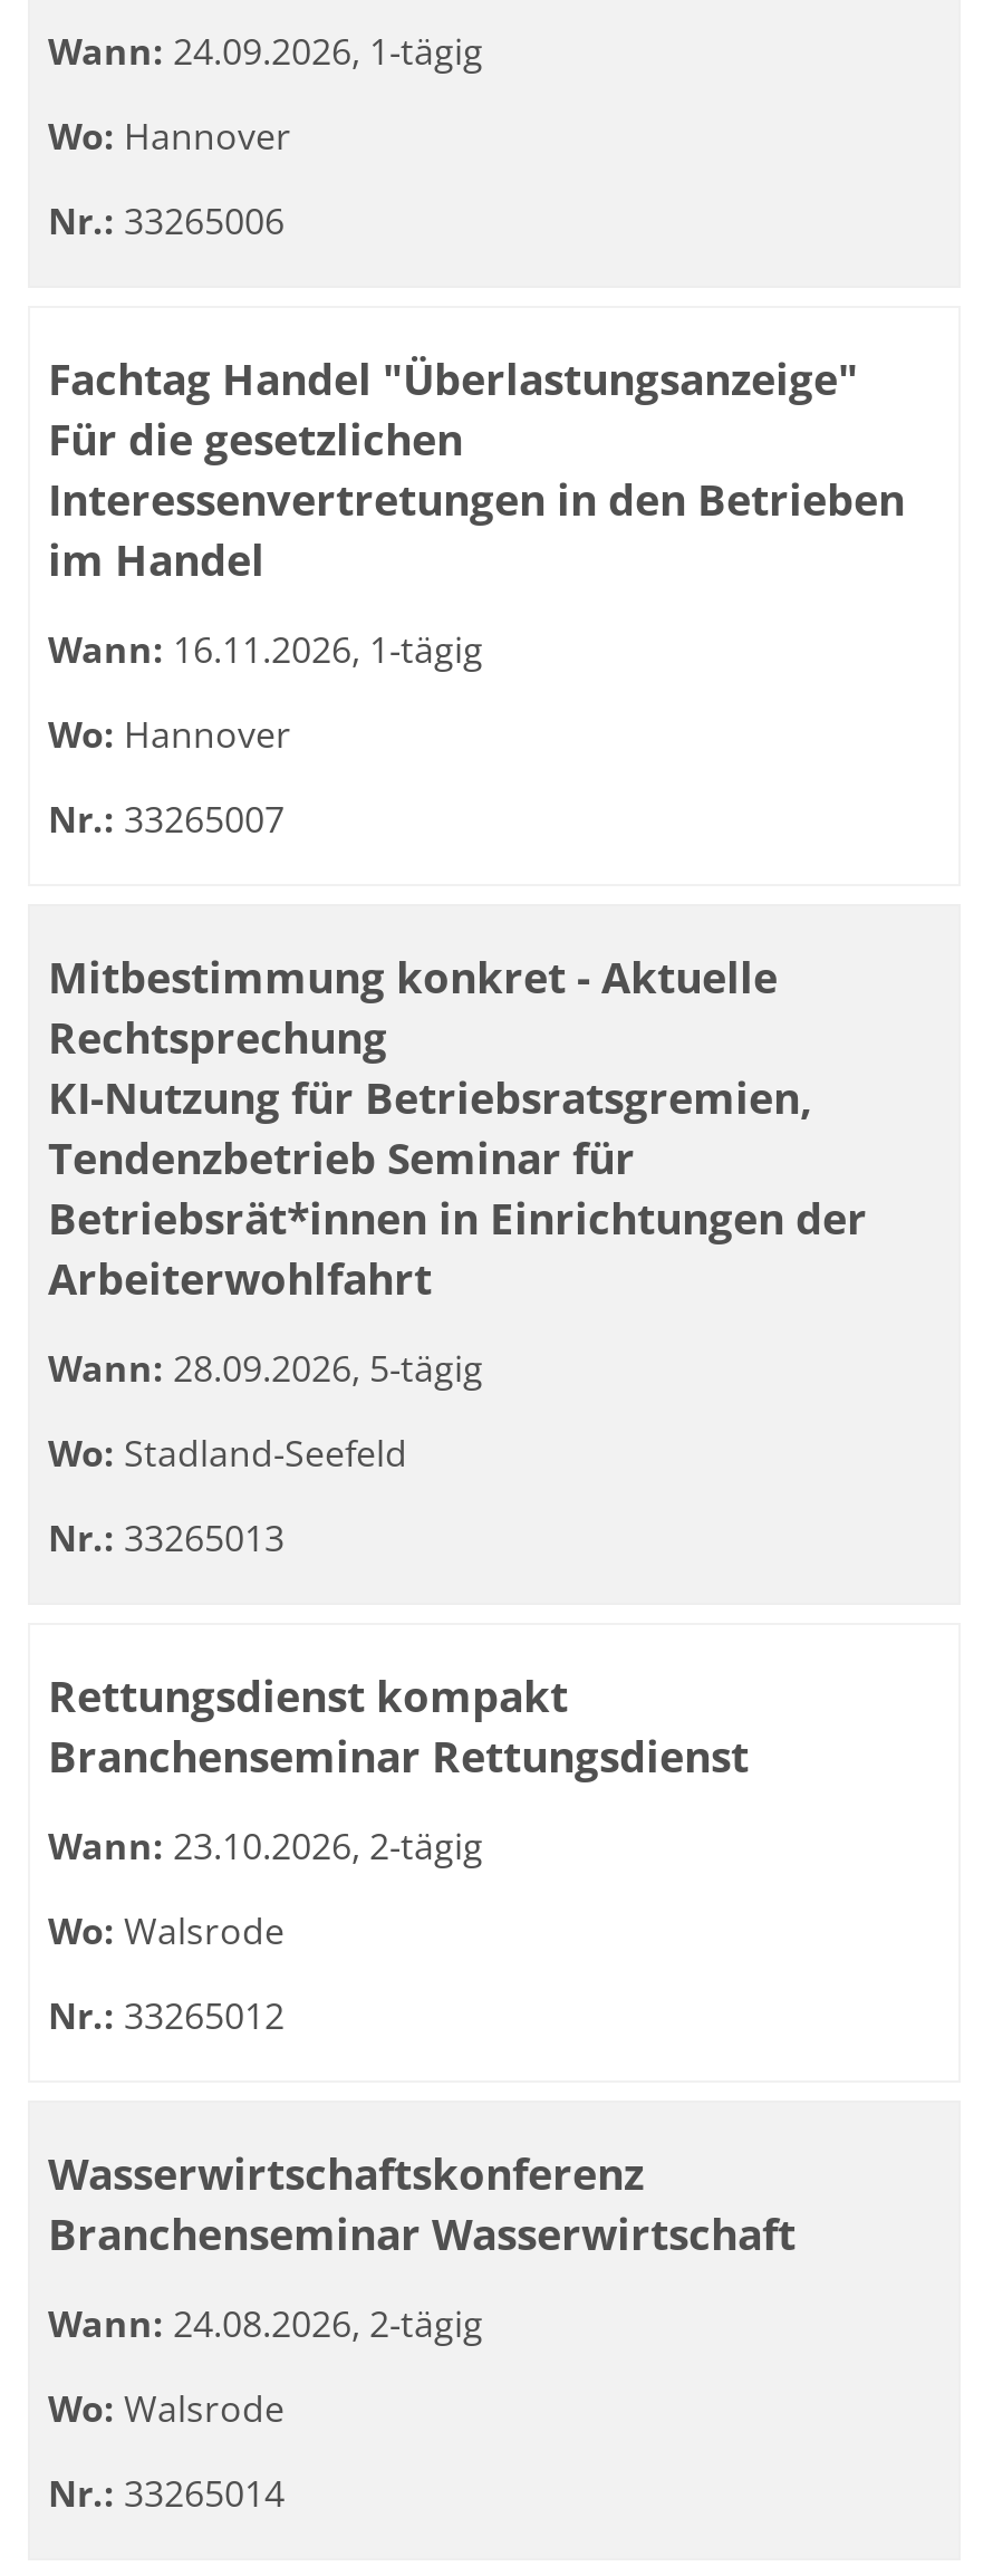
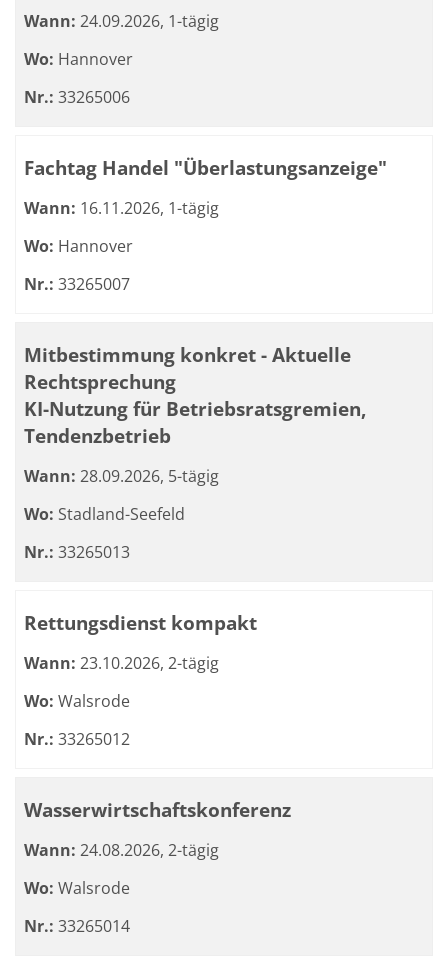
- Für die gesetzlichen
- Interessenvertretungen in den Betrieben
- im Handel

- Tendenzbetrieb Seminar für
- Betriebsrät*innen in Einrichtungen der
- Arbeiterwohlfahrt
+ Tendenzbetrieb

- Branchenseminar Rettungsdienst

- Branchenseminar Wasserwirtschaft
